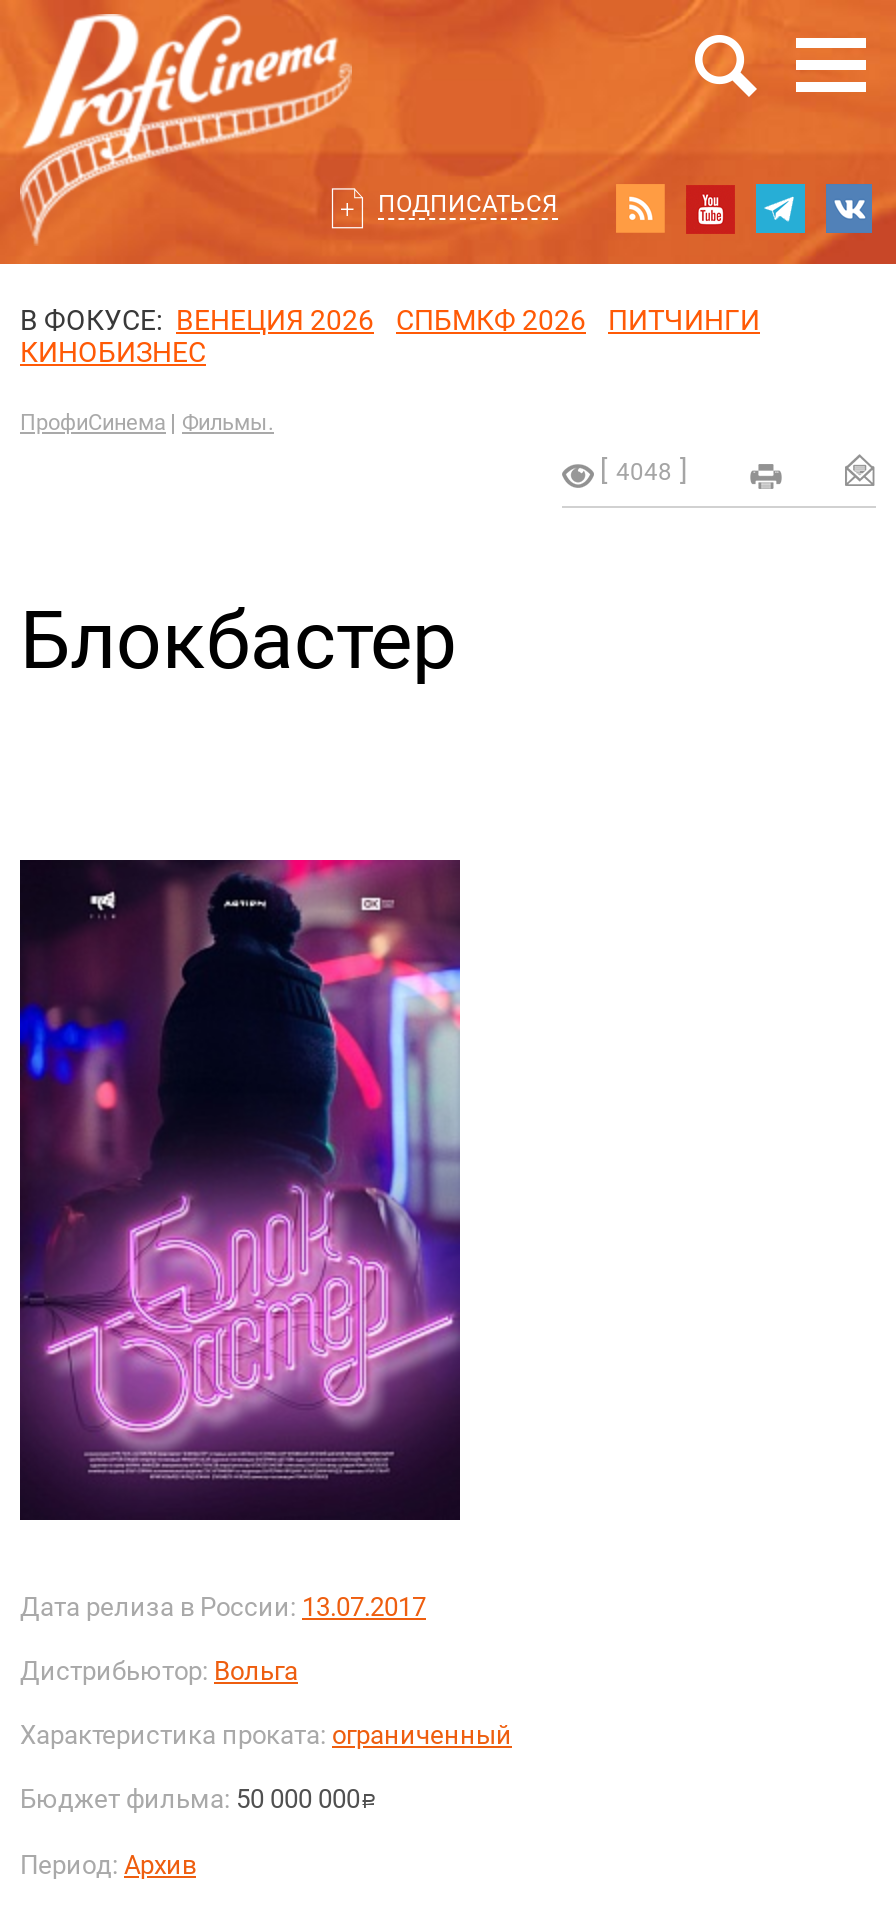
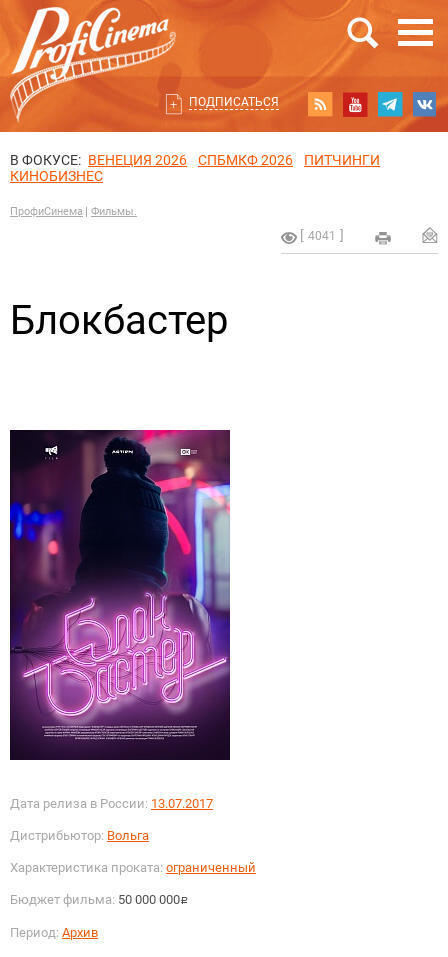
- 4048
+ 4041
